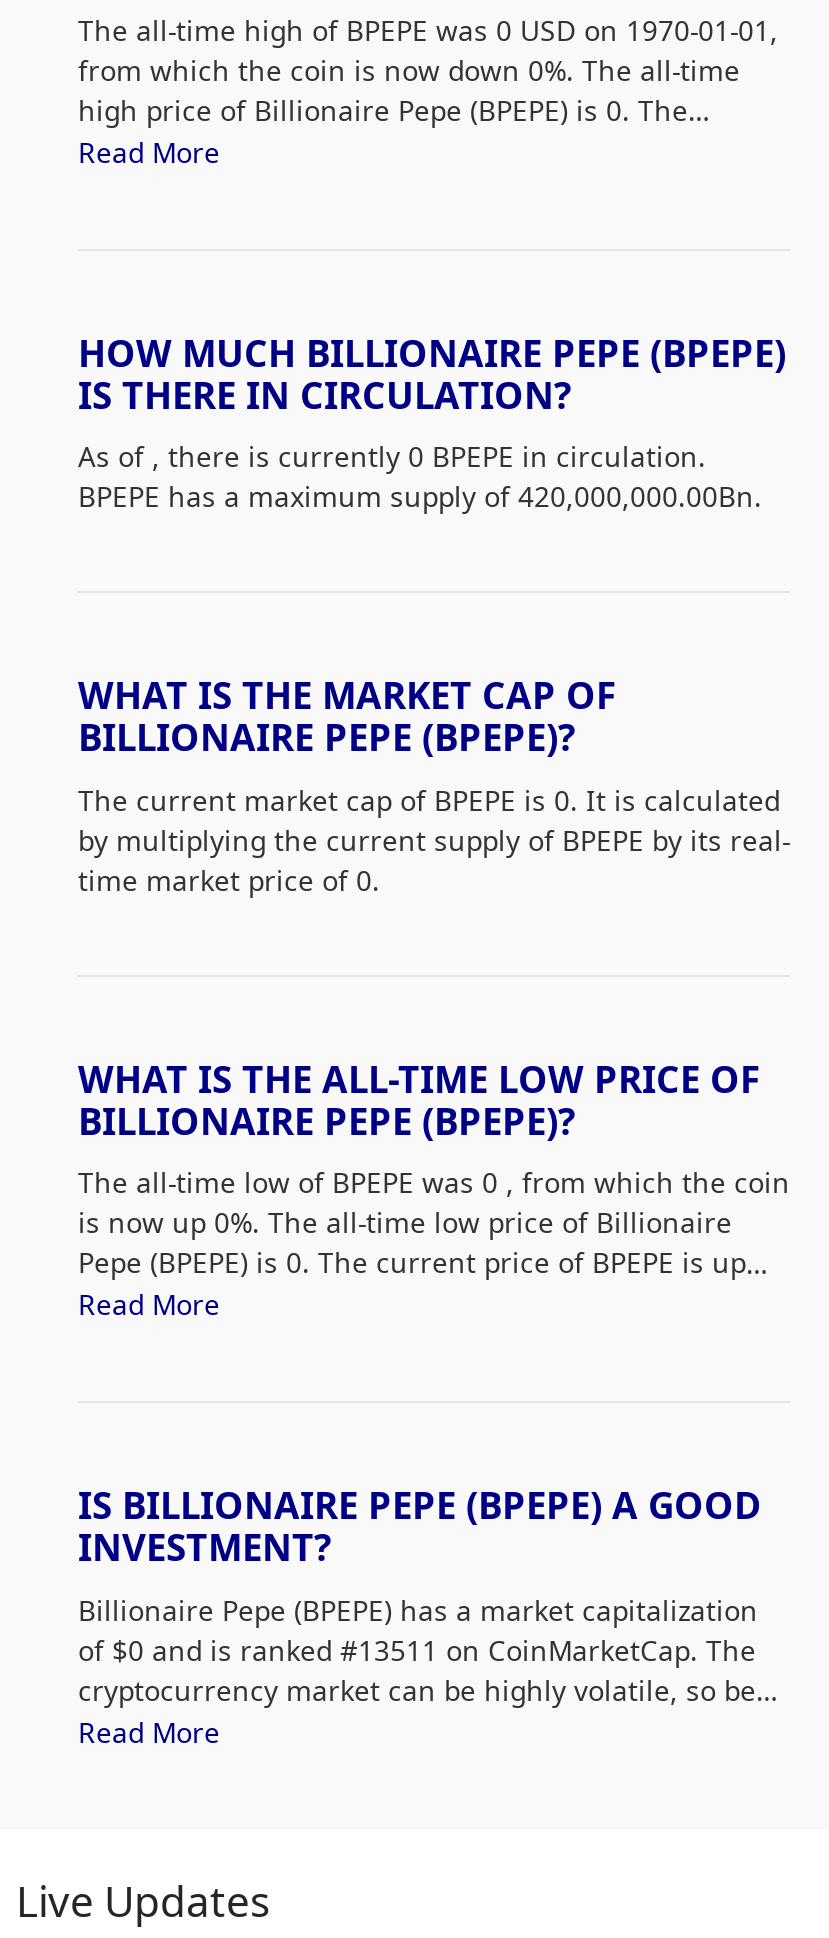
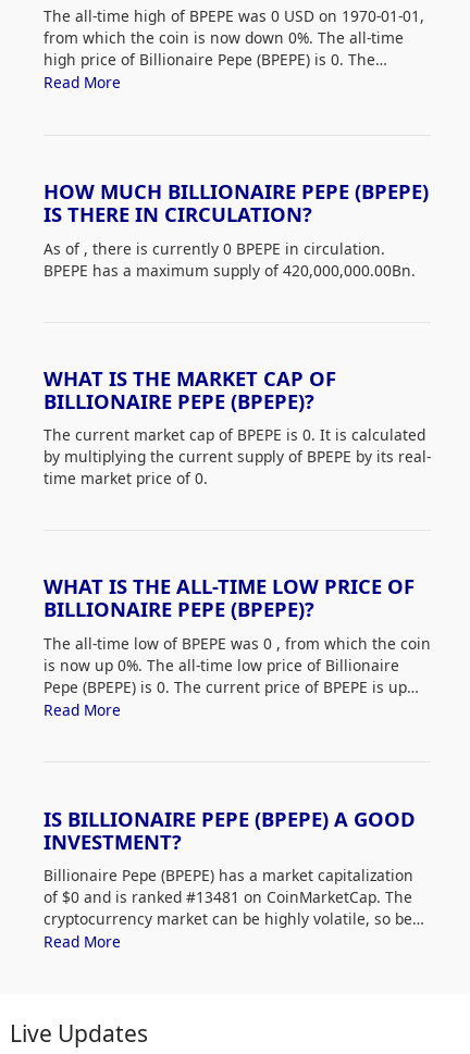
- of $0 and is ranked #13511 on CoinMarketCap. The
+ of $0 and is ranked #13481 on CoinMarketCap. The
